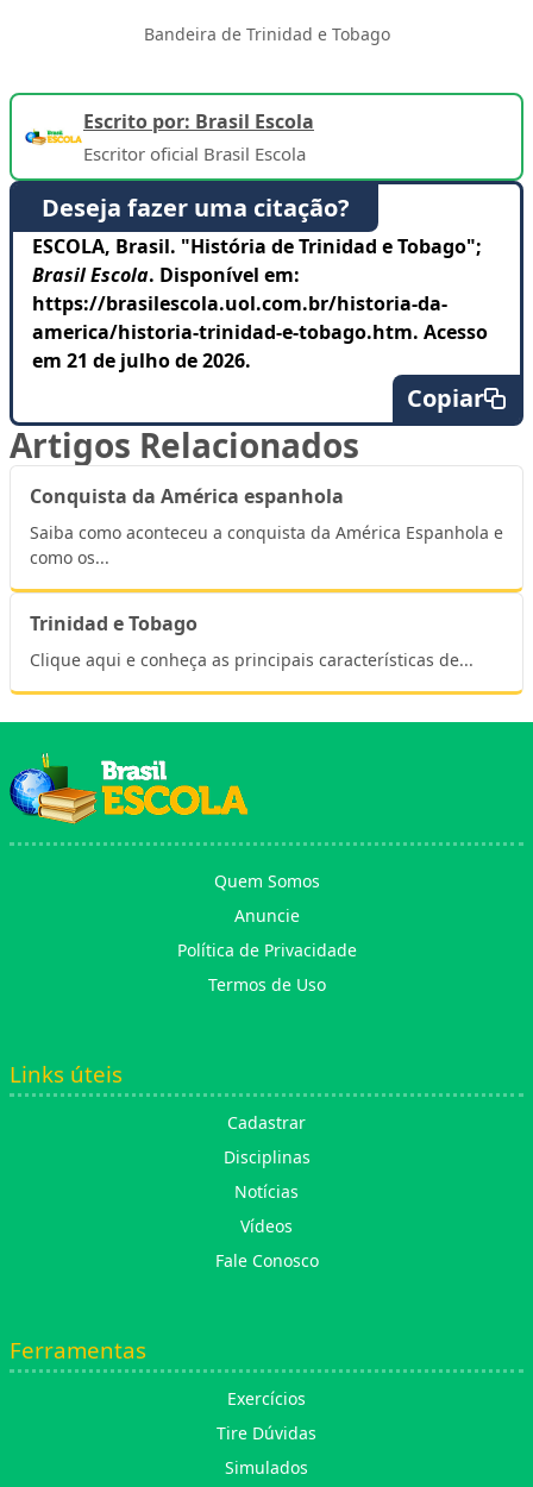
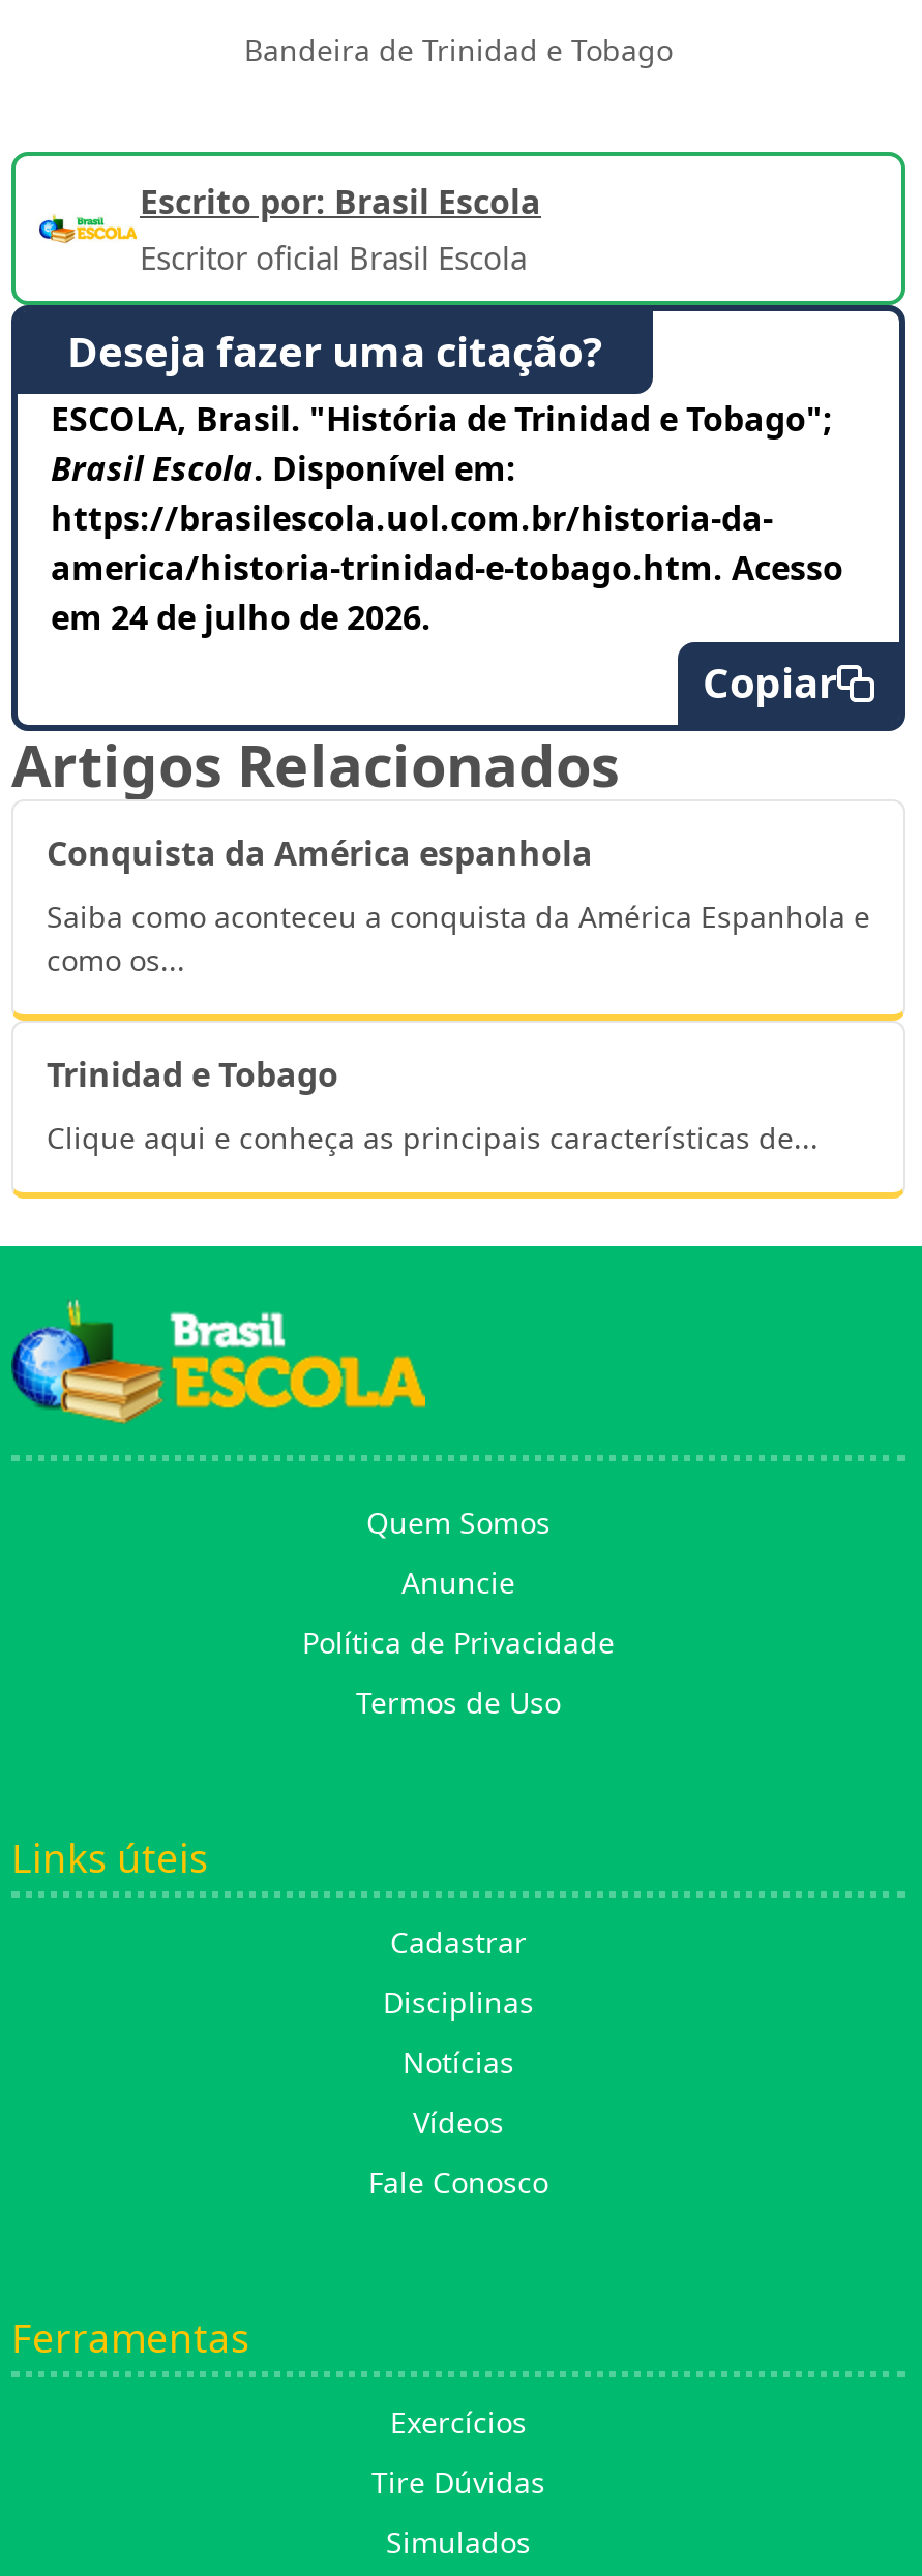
- em 21 de julho de 2026.
+ em 24 de julho de 2026.
